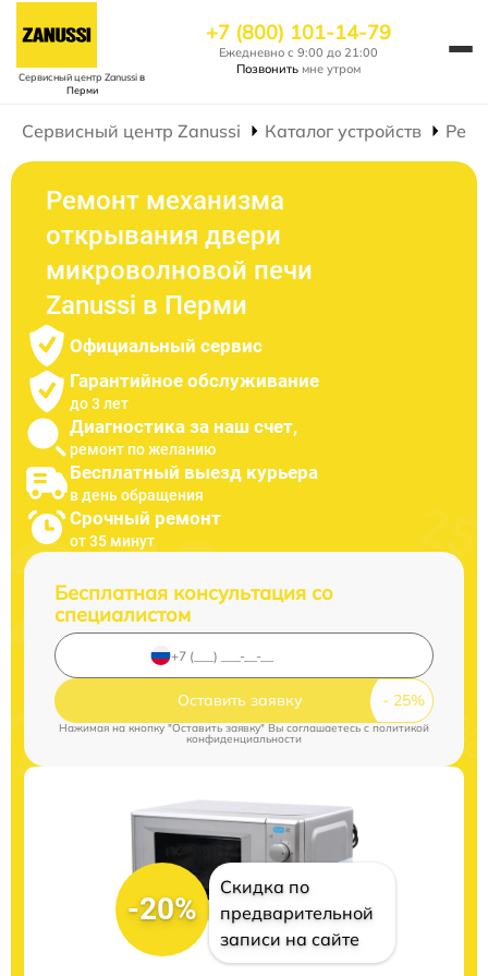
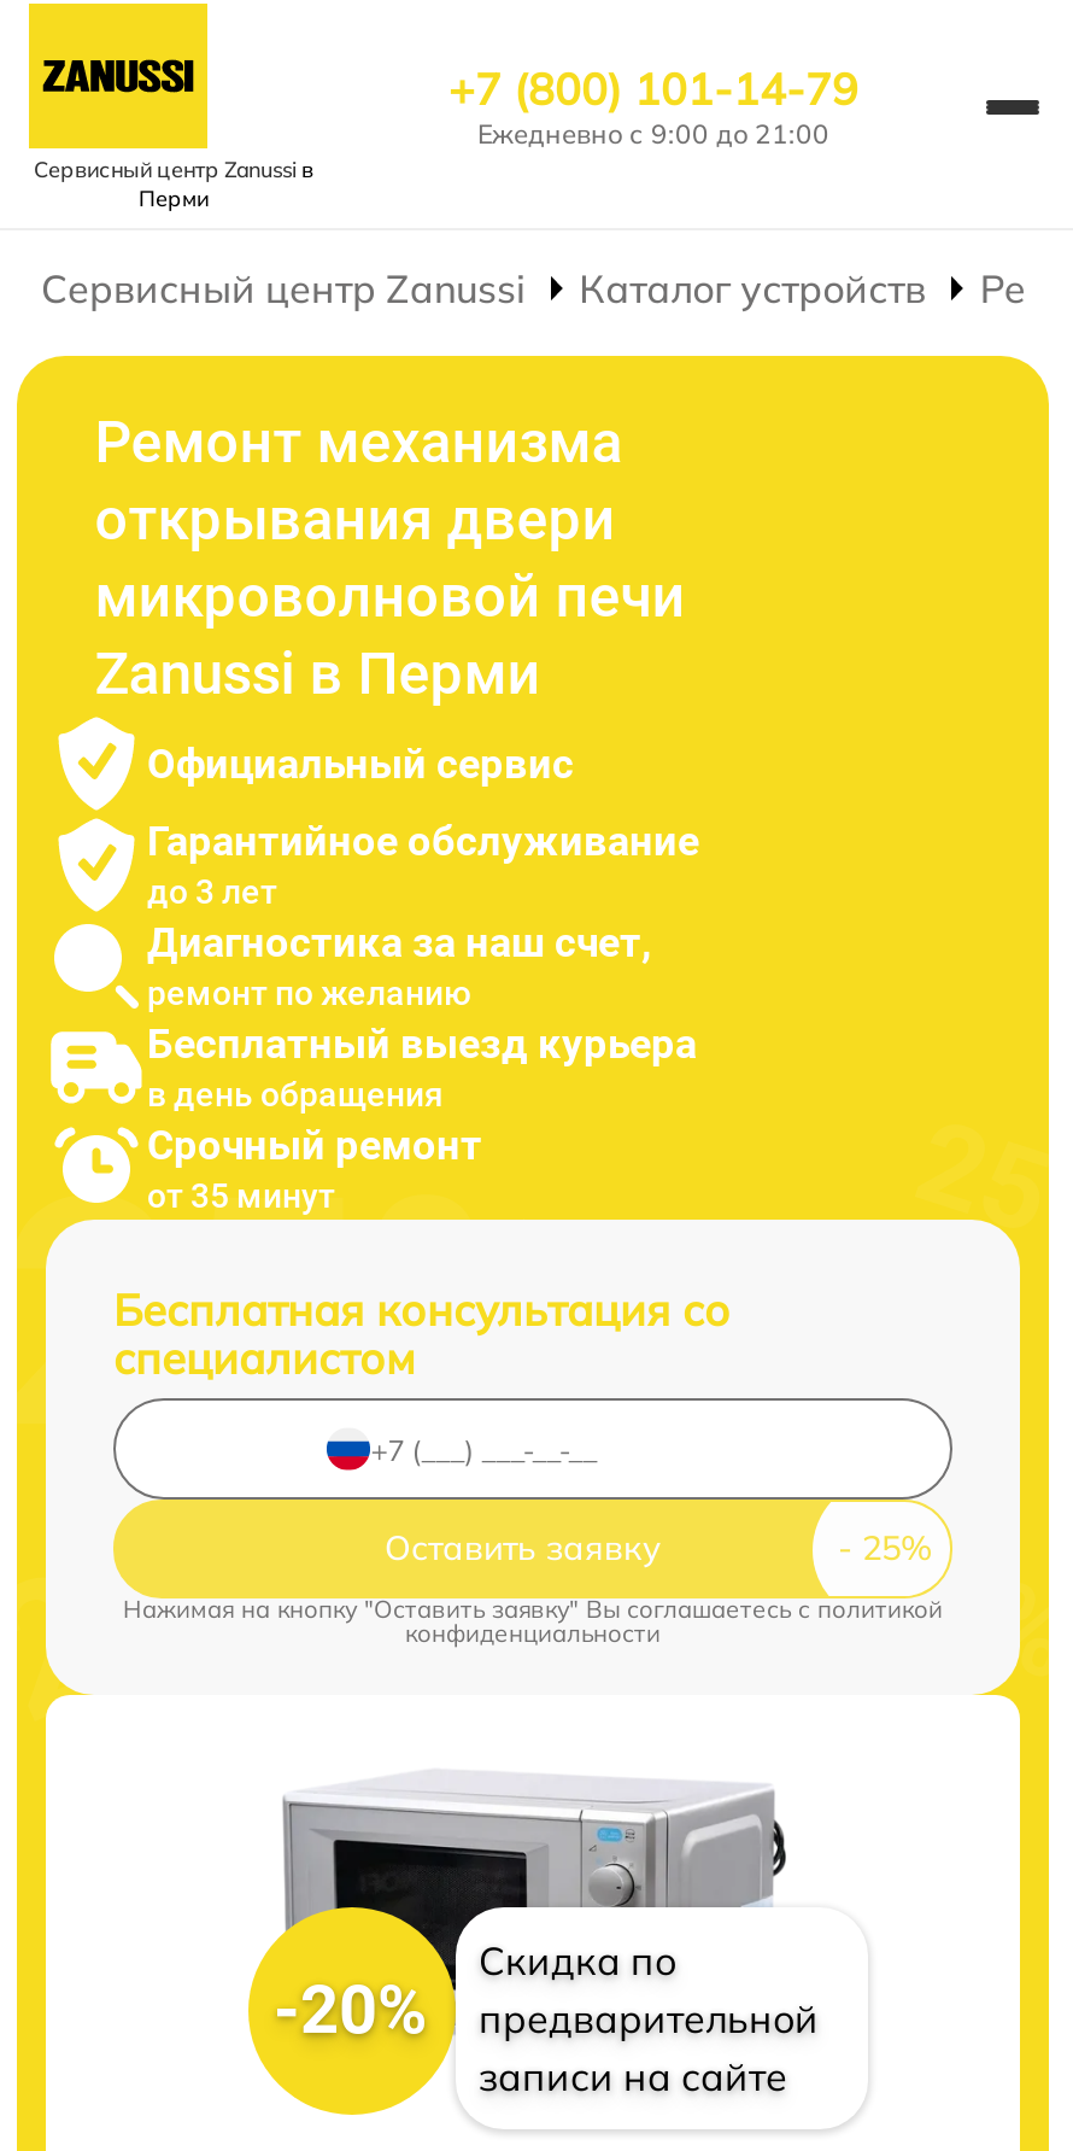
- Позвонить мне утром
